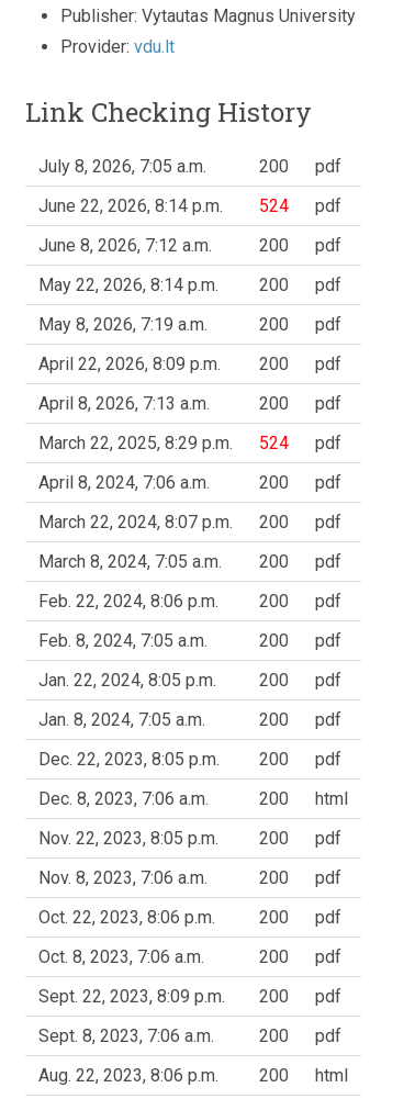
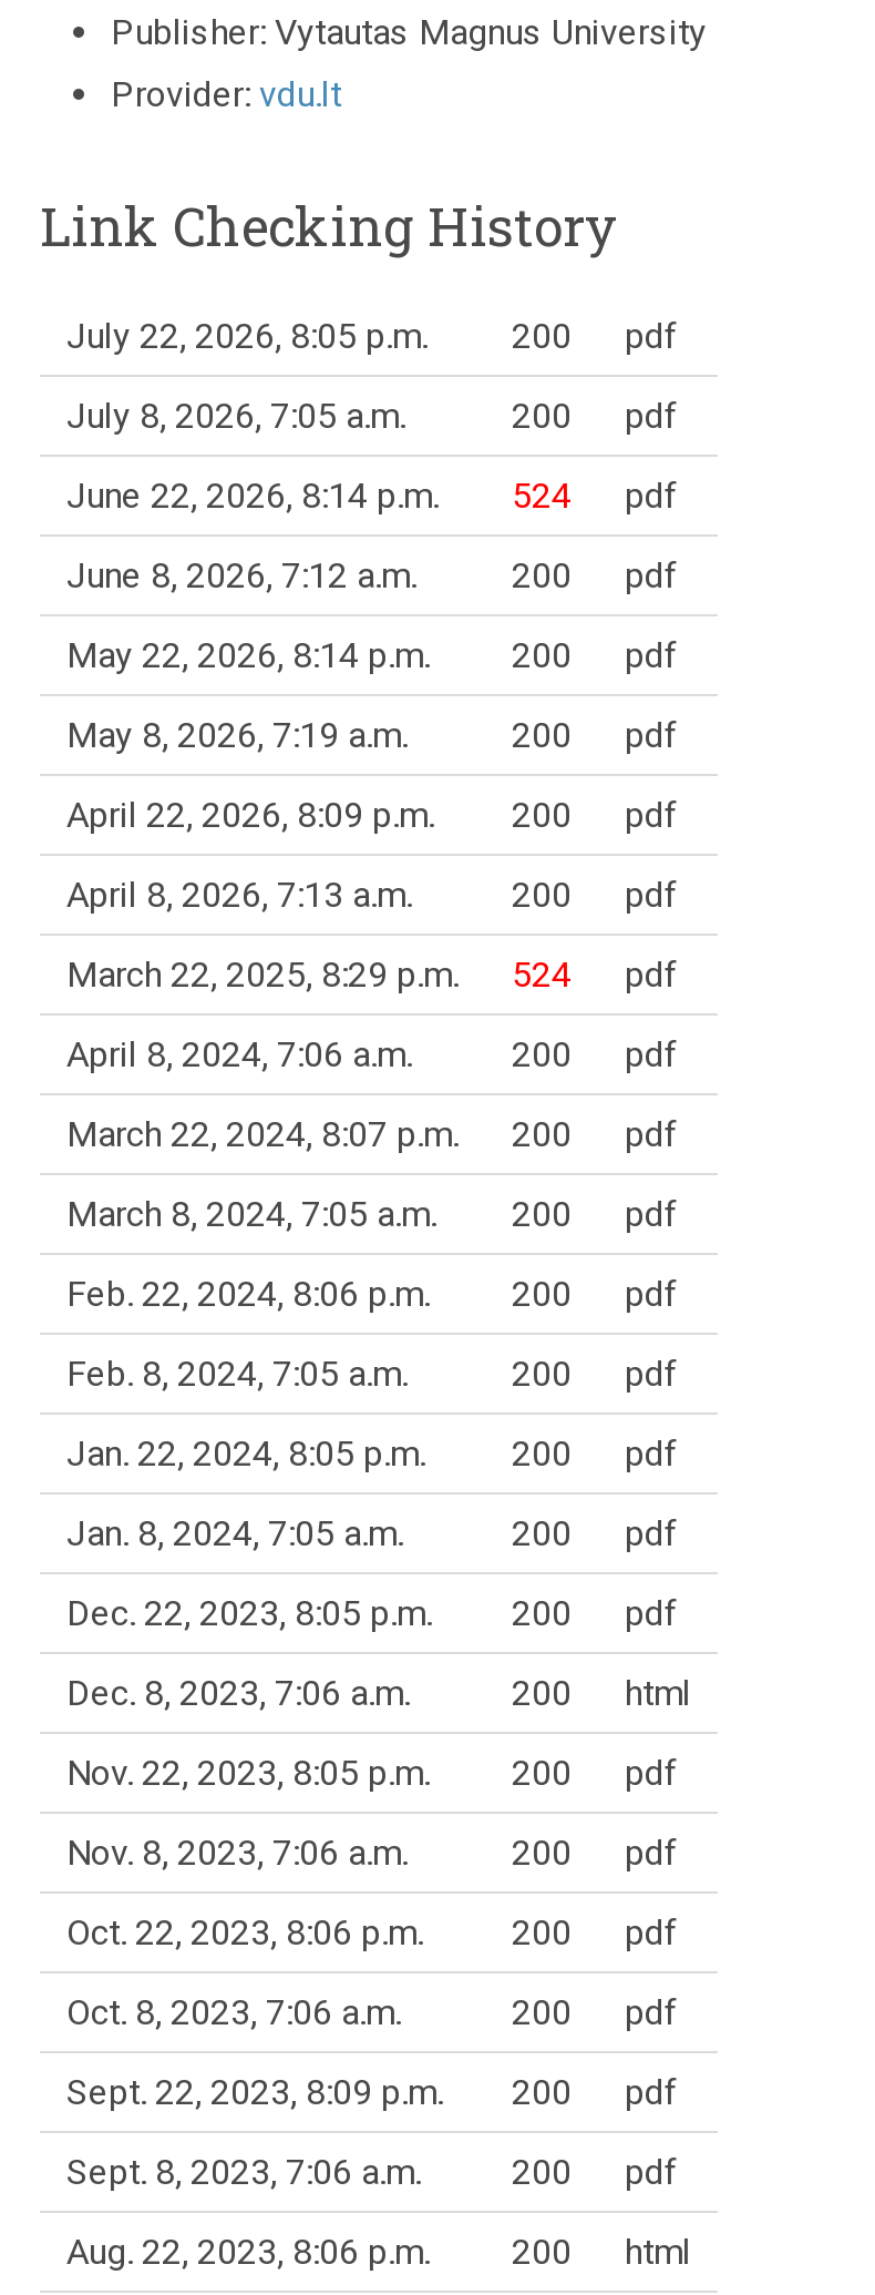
+ July 22, 2026, 8:05 p.m.
+ 200
+ pdf
